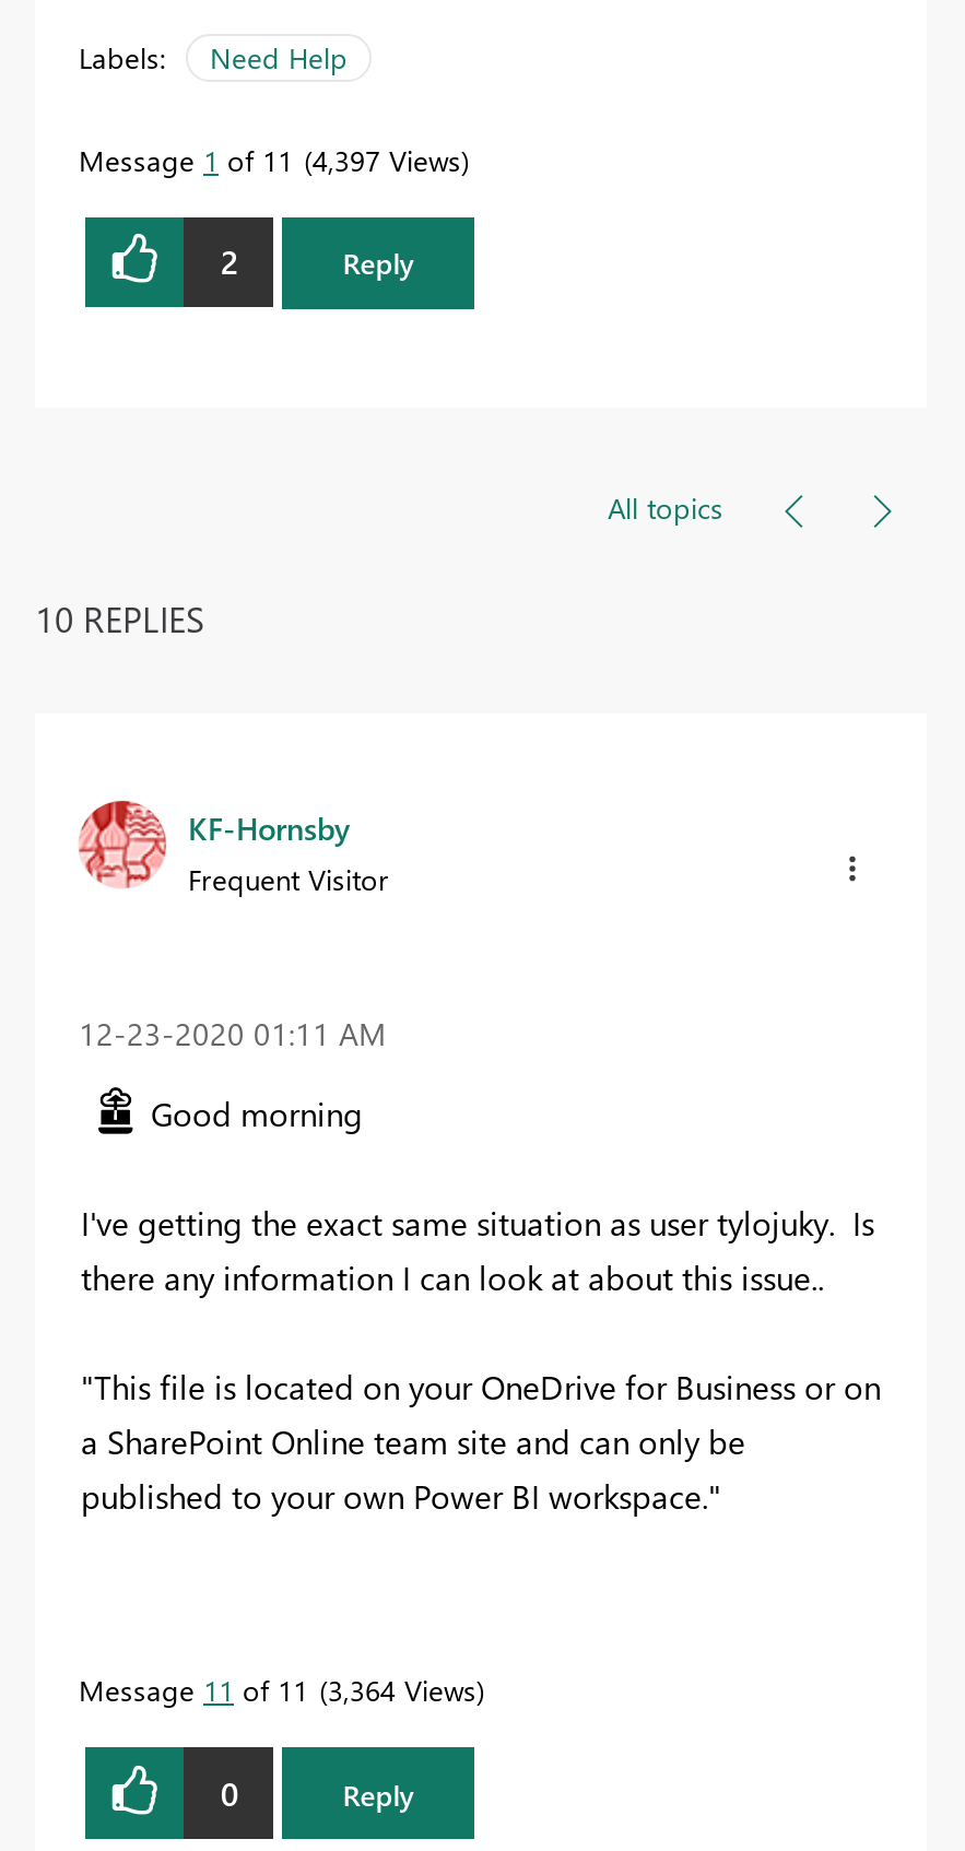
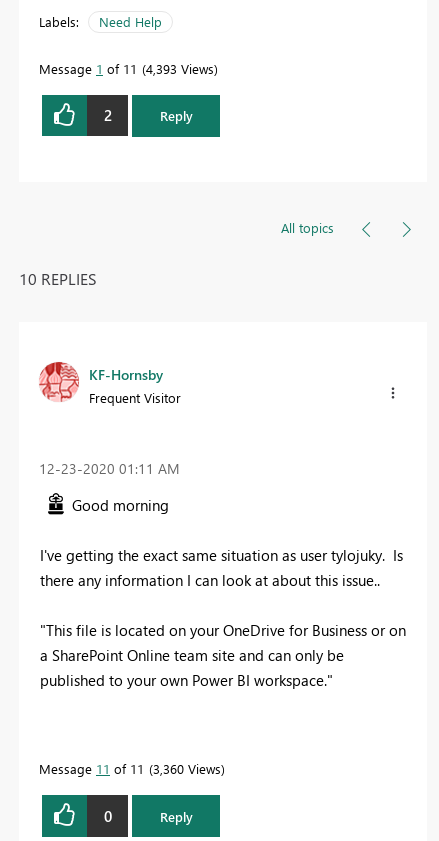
- Message 1 of 11 4,397 Views
+ Message 1 of 11 4,393 Views

- Message 11 of 11 3,364 Views
+ Message 11 of 11 3,360 Views
